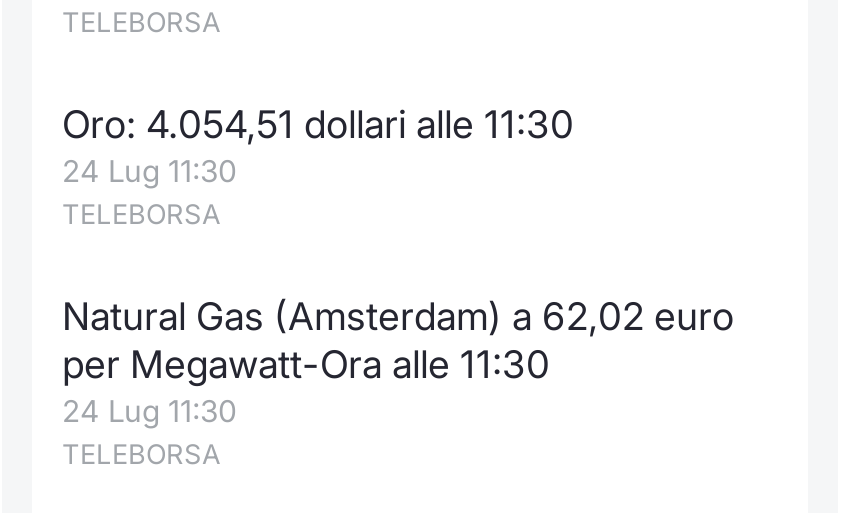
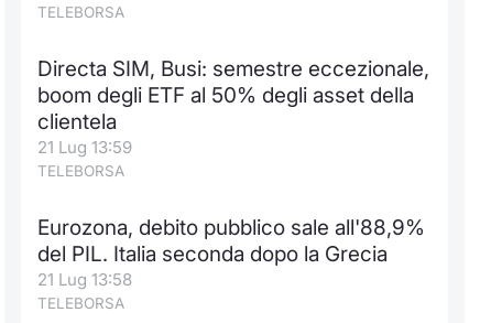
- Oro: 4.054,51 dollari alle 11:30
- 24 Lug 11:30
+ Directa SIM, Busi: semestre eccezionale,
+ boom degli ETF al 50% degli asset della
+ clientela
+ 21 Lug 13:59

- Natural Gas (Amsterdam) a 62,02 euro
- per Megawatt-Ora alle 11:30
- 24 Lug 11:30
+ Eurozona, debito pubblico sale all'88,9%
+ del PIL. Italia seconda dopo la Grecia
+ 21 Lug 13:58
